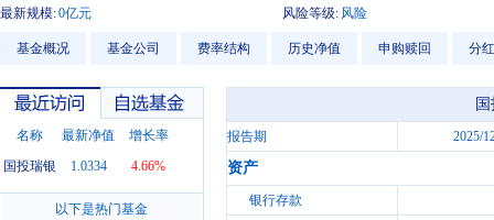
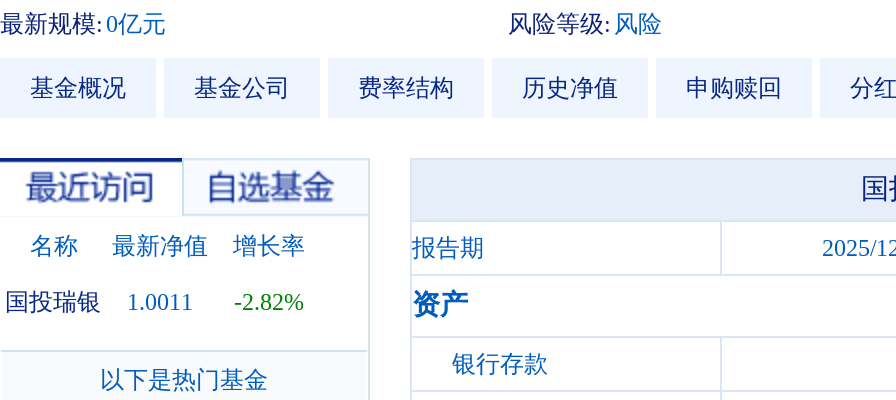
- 1.0334
+ 1.0011

- 4.66%
+ -2.82%
